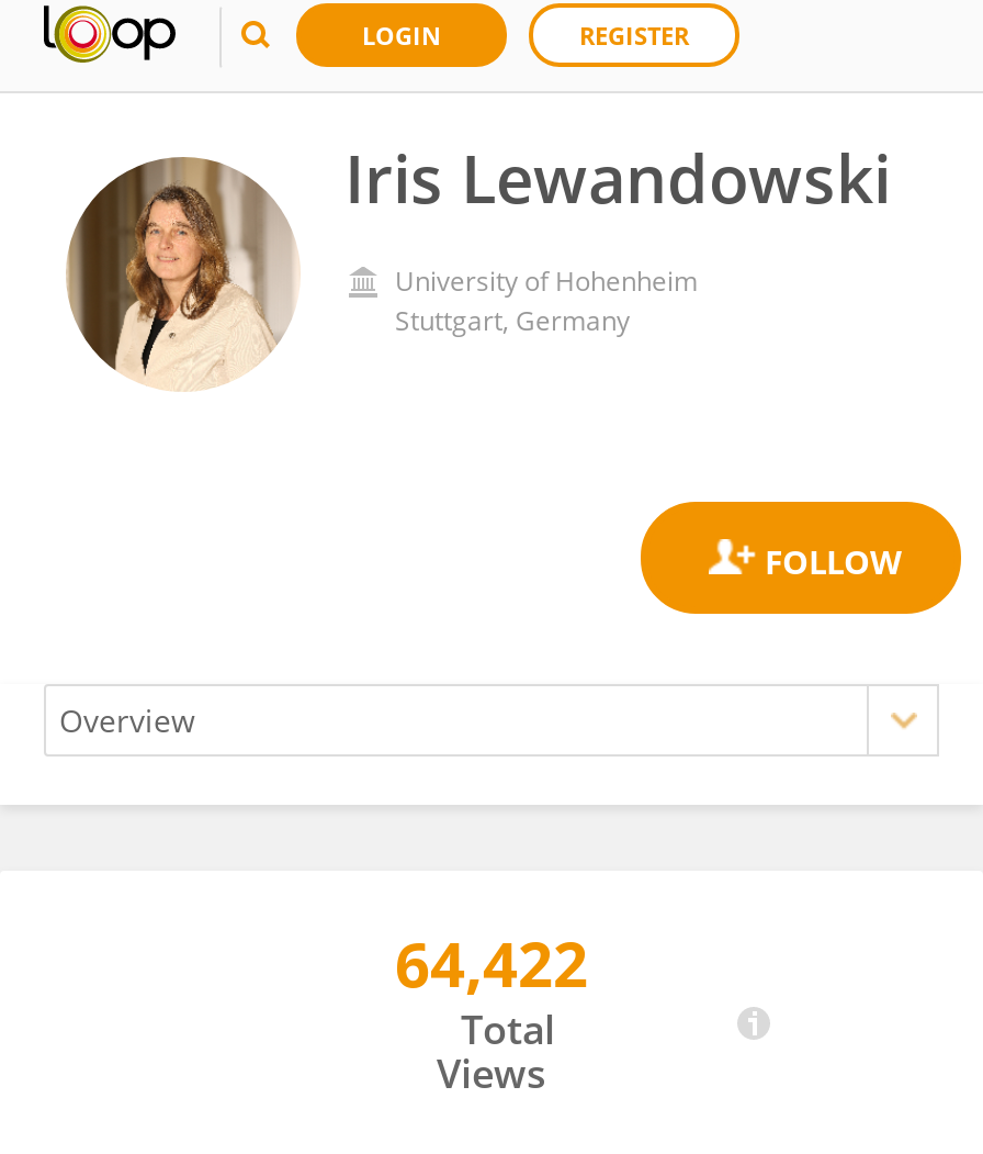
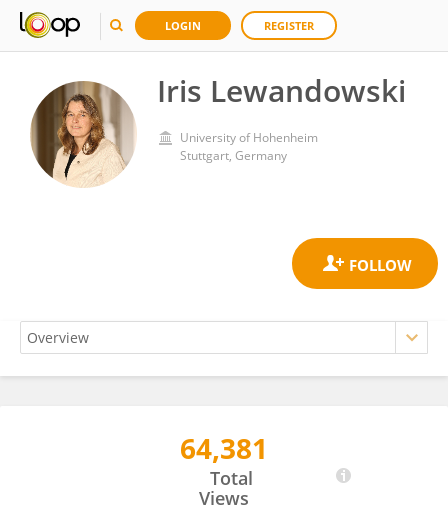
- 64,422
+ 64,381
